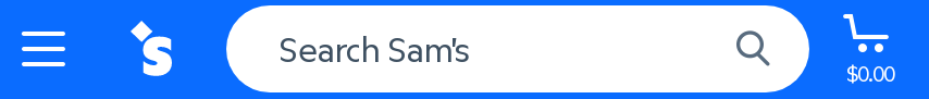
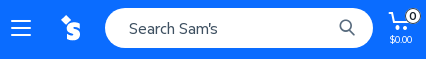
+ 0
